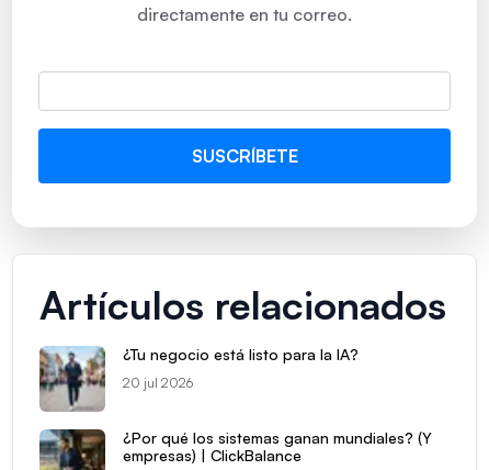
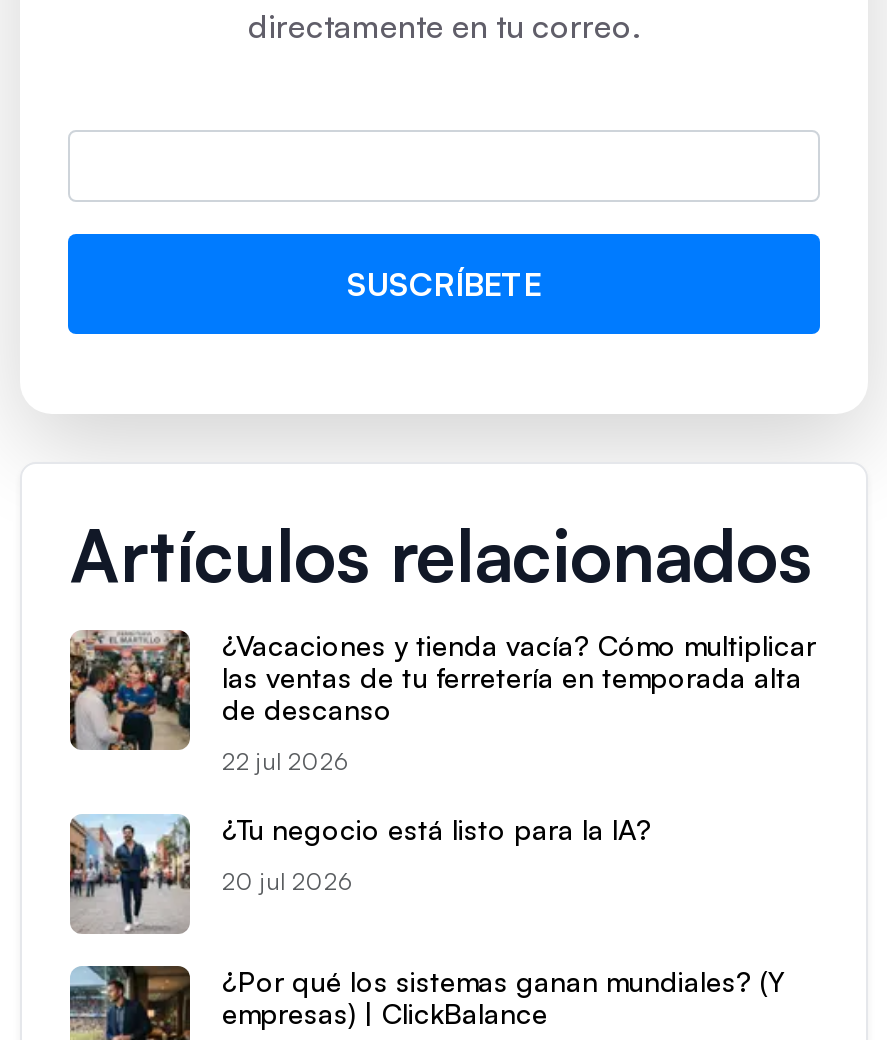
+ [image]
+ ¿Vacaciones y tienda vacía? Cómo multiplicar
+ las ventas de tu ferretería en temporada alta
+ de descanso
+ 22 jul 2026
